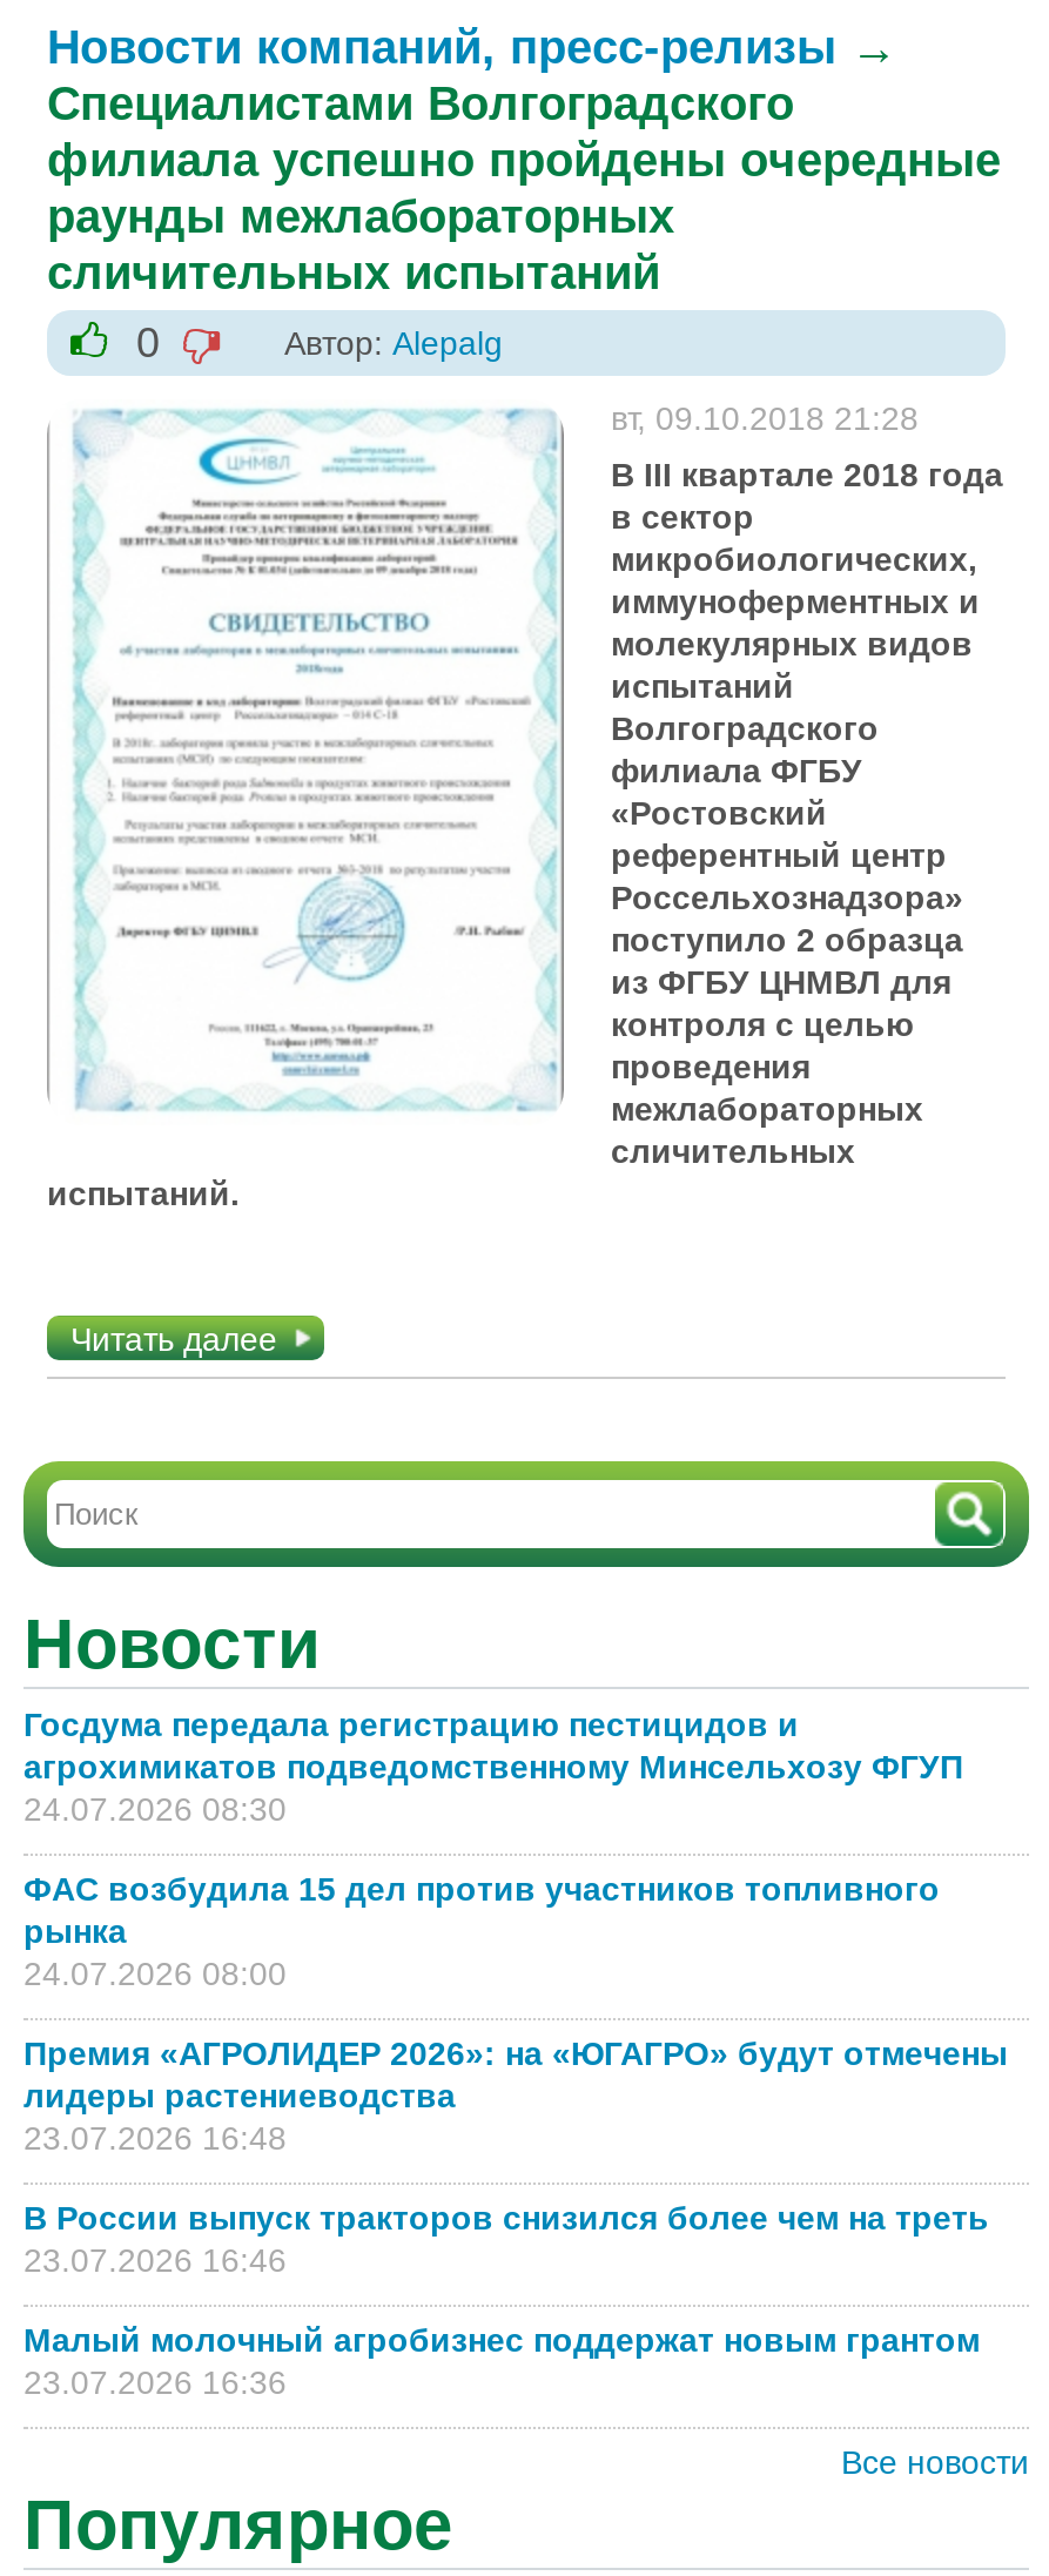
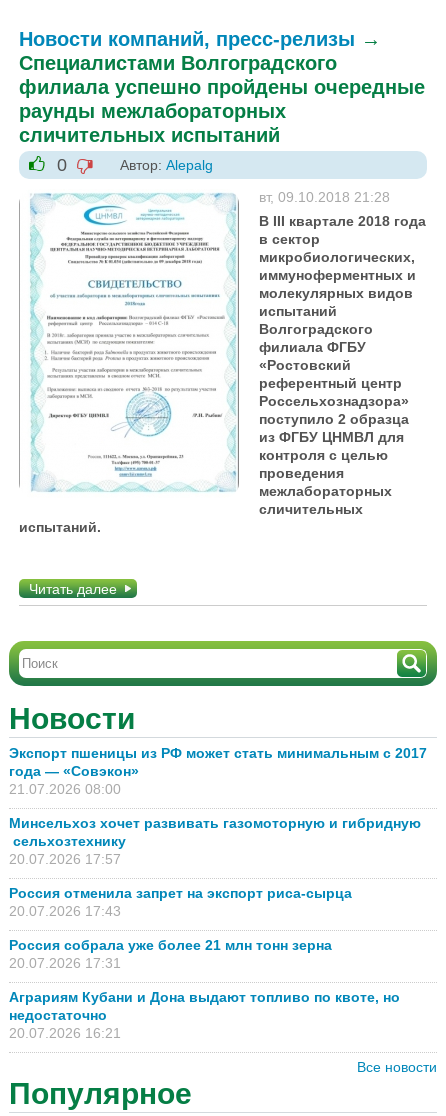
- Госдума передала регистрацию пестицидов и
- агрохимикатов подведомственному Минсельхозу ФГУП
- 24.07.2026 08:30
+ Экспорт пшеницы из РФ может стать минимальным с 2017
+ года — «Совэкон»
+ 21.07.2026 08:00

- ФАС возбудила 15 дел против участников топливного
- рынка
- 24.07.2026 08:00
+ Минсельхоз хочет развивать газомоторную и гибридную
+ сельхозтехнику
+ 20.07.2026 17:57

- Премия «АГРОЛИДЕР 2026»: на «ЮГАГРО» будут отмечены
- лидеры растениеводства
- 23.07.2026 16:48
+ Россия отменила запрет на экспорт риса-сырца
+ 20.07.2026 17:43

- В России выпуск тракторов снизился более чем на треть
- 23.07.2026 16:46
+ Россия собрала уже более 21 млн тонн зерна
+ 20.07.2026 17:31

- Малый молочный агробизнес поддержат новым грантом
- 23.07.2026 16:36
+ Аграриям Кубани и Дона выдают топливо по квоте, но
+ недостаточно
+ 20.07.2026 16:21
